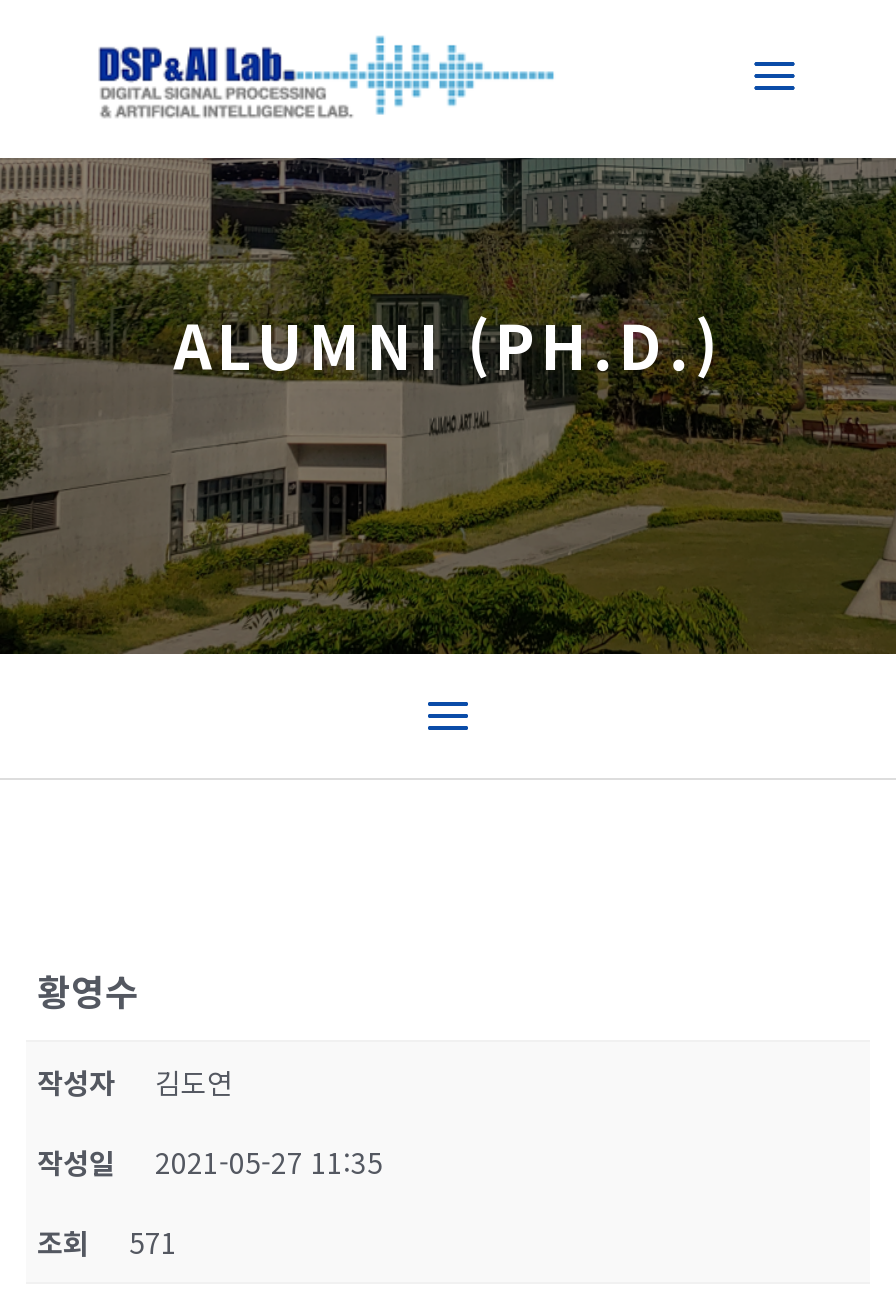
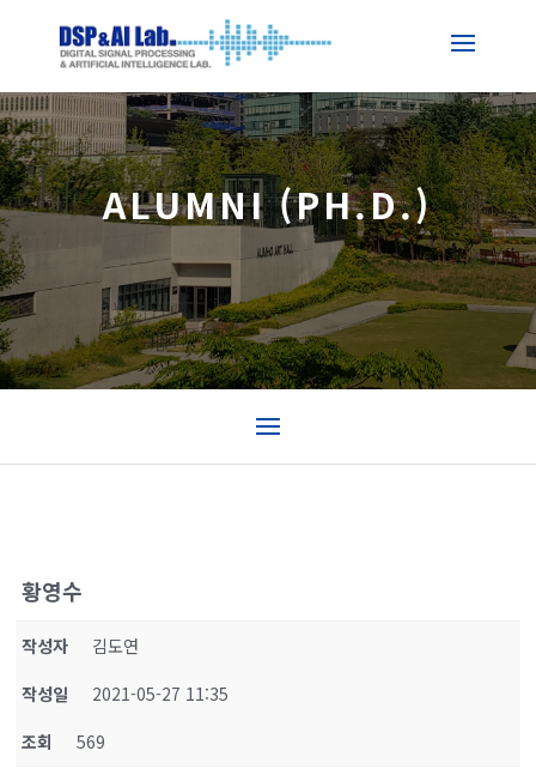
- 조회 571
+ 조회 569
